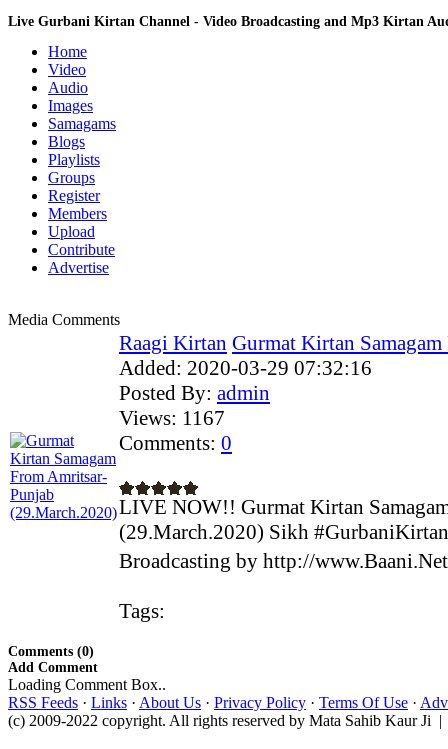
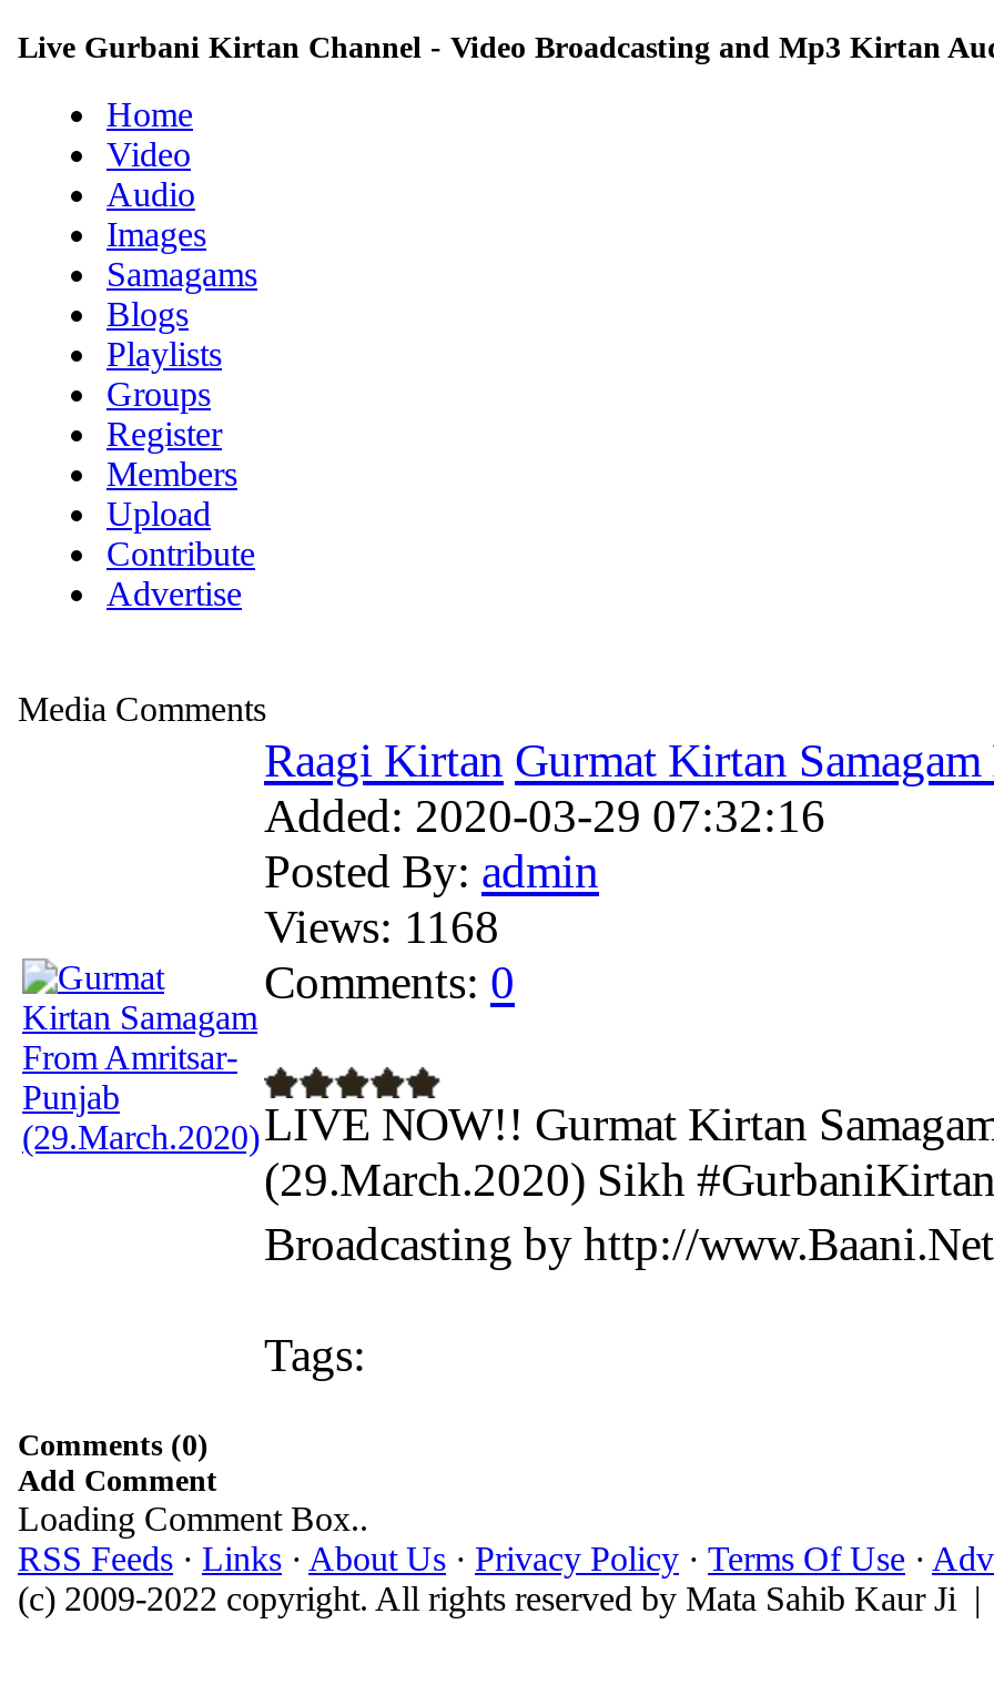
- Views: 1167
+ Views: 1168
